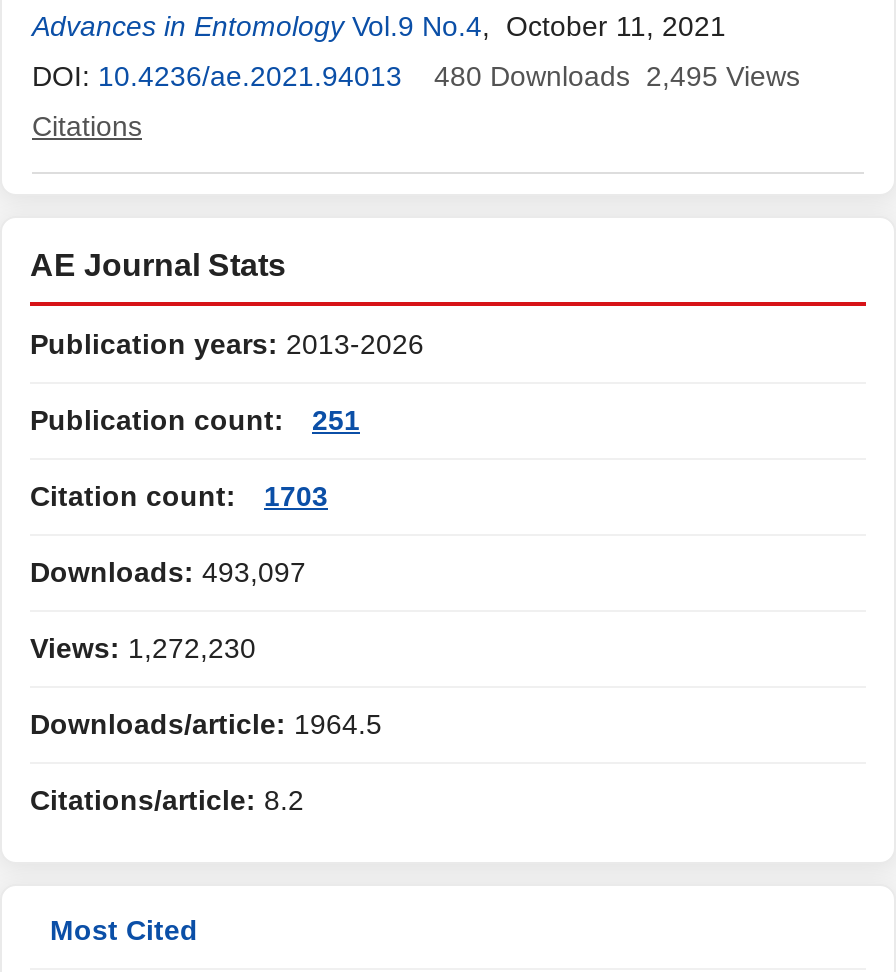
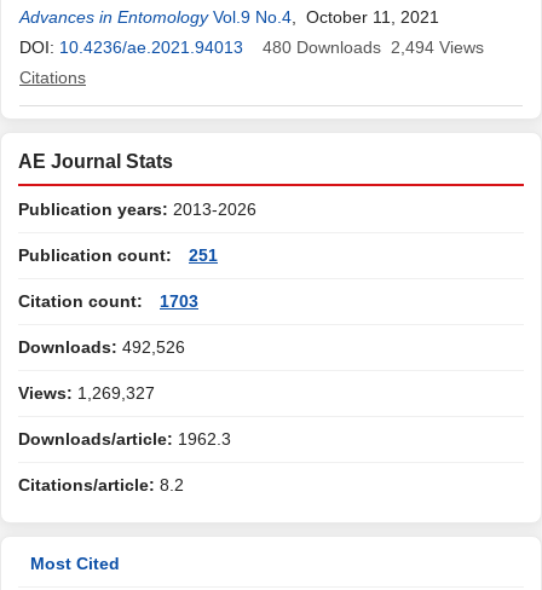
- 480 Downloads 2,495 Views
+ 480 Downloads 2,494 Views

- Downloads: 493,097
+ Downloads: 492,526

- Views: 1,272,230
+ Views: 1,269,327

- Downloads/article: 1964.5
+ Downloads/article: 1962.3
